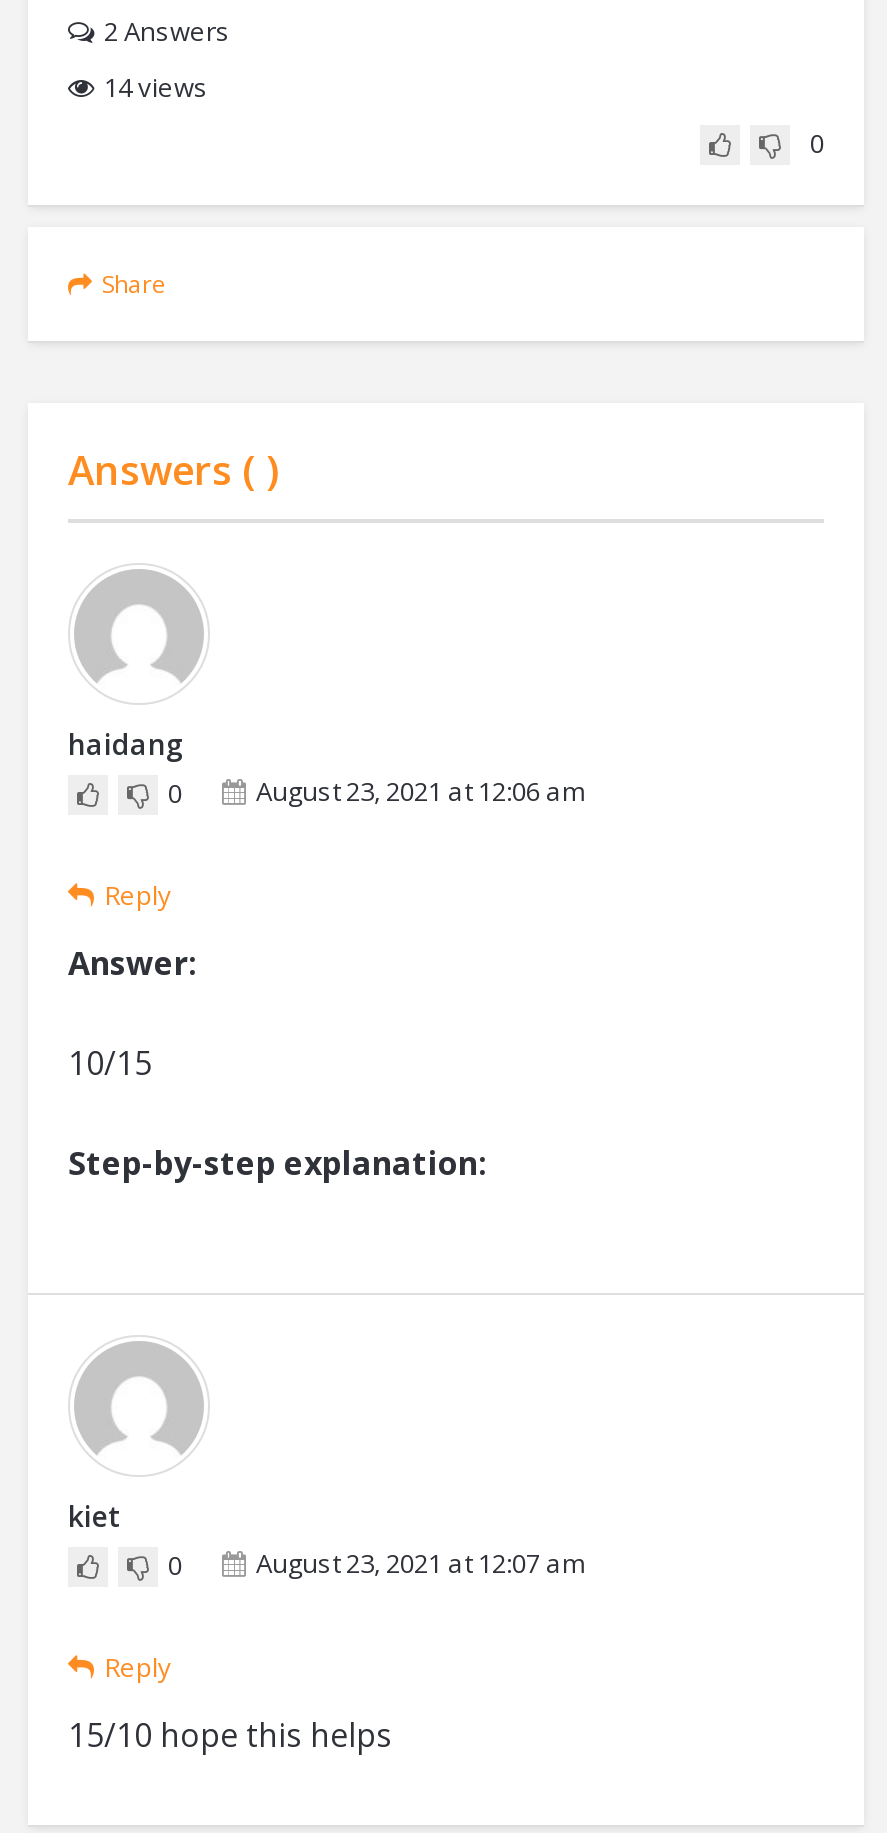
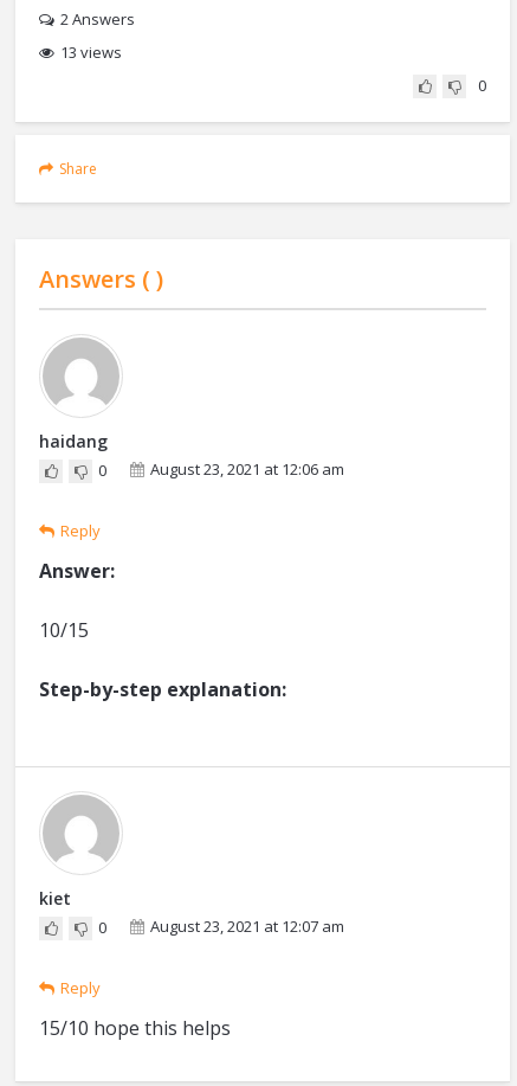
- 14 views
+ 13 views
